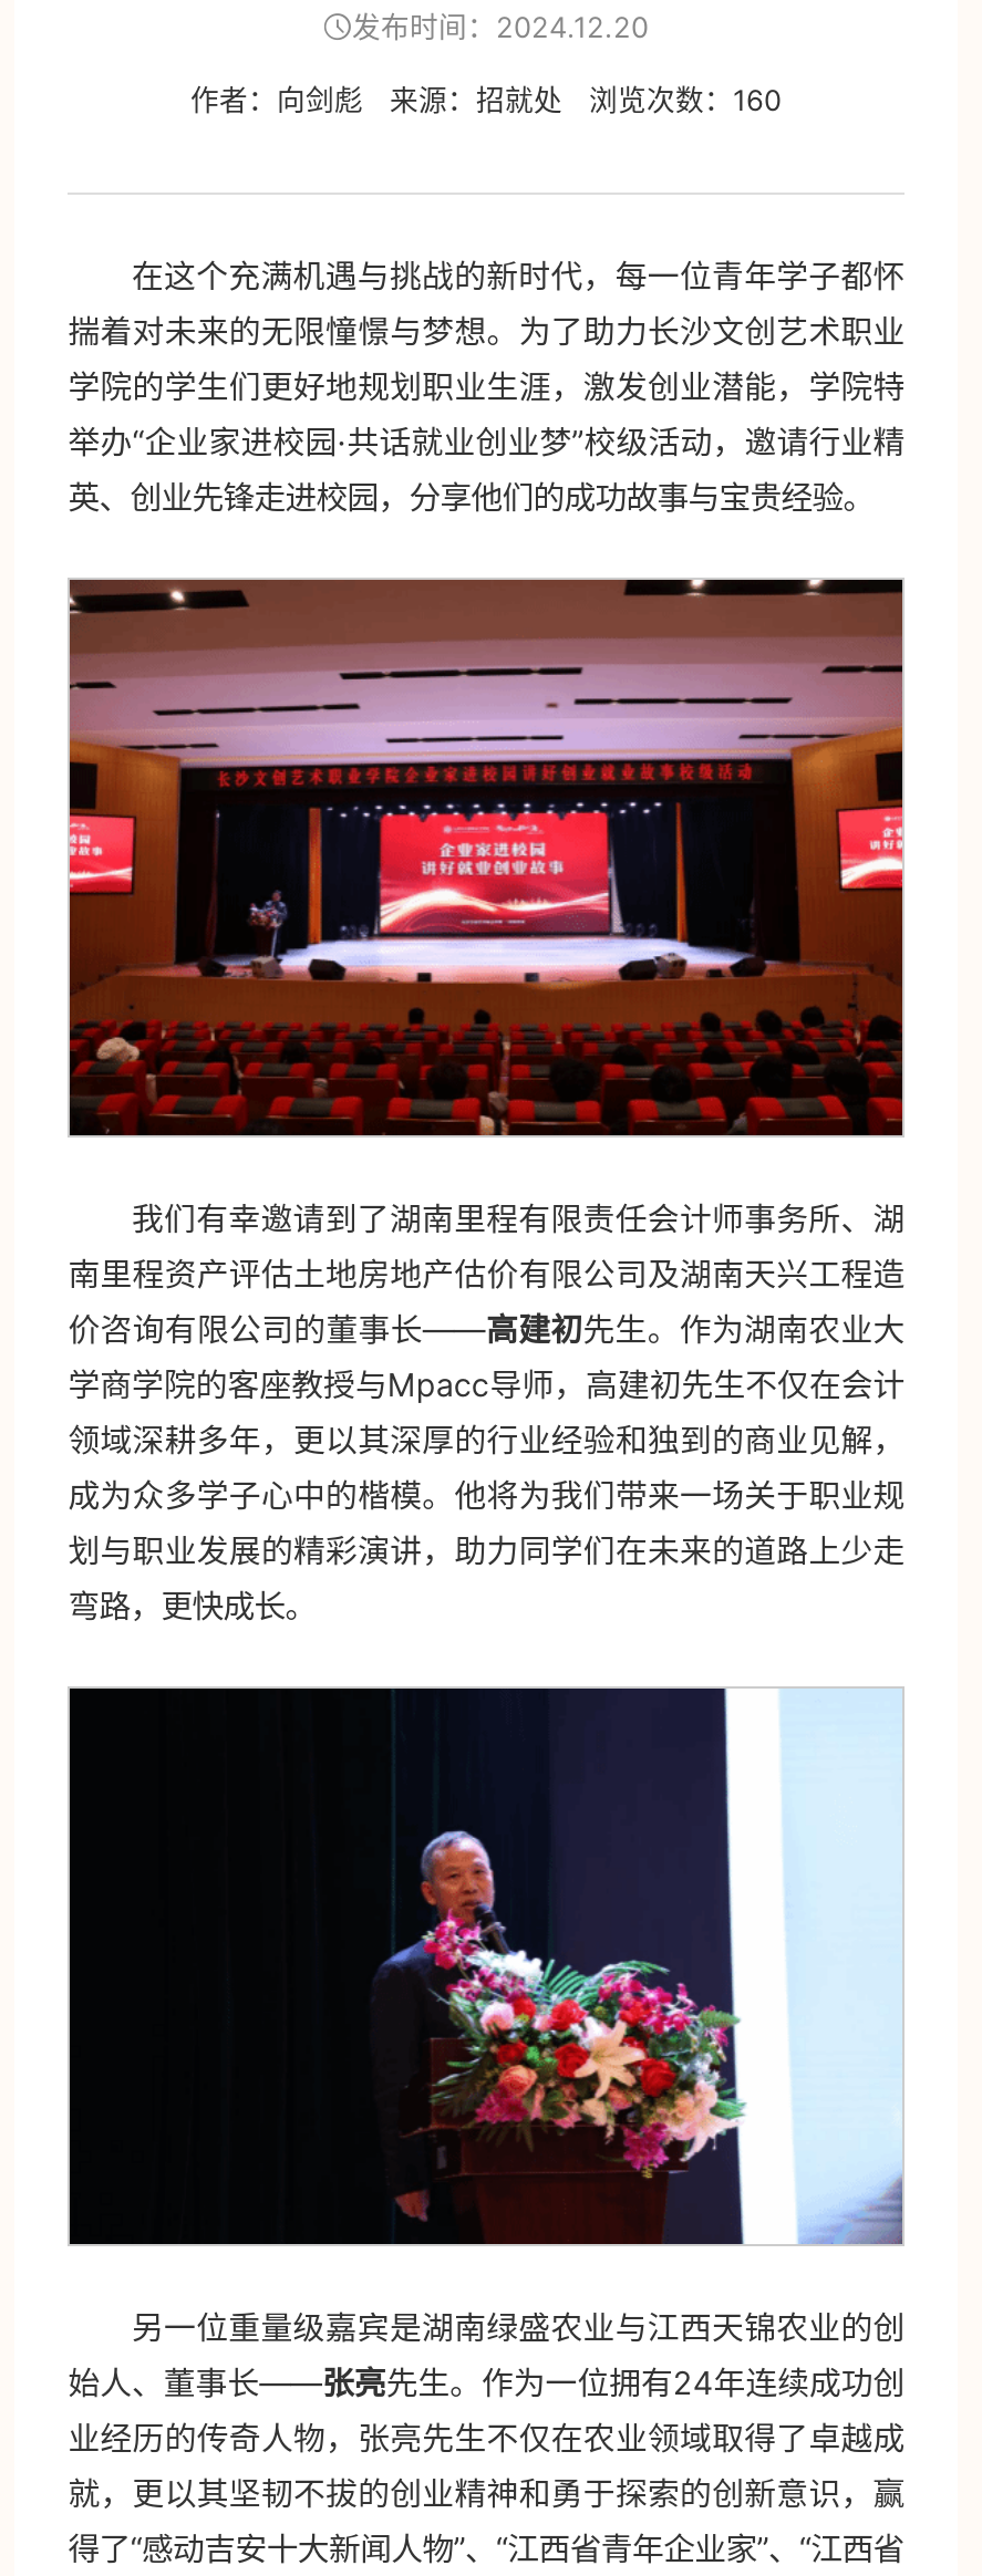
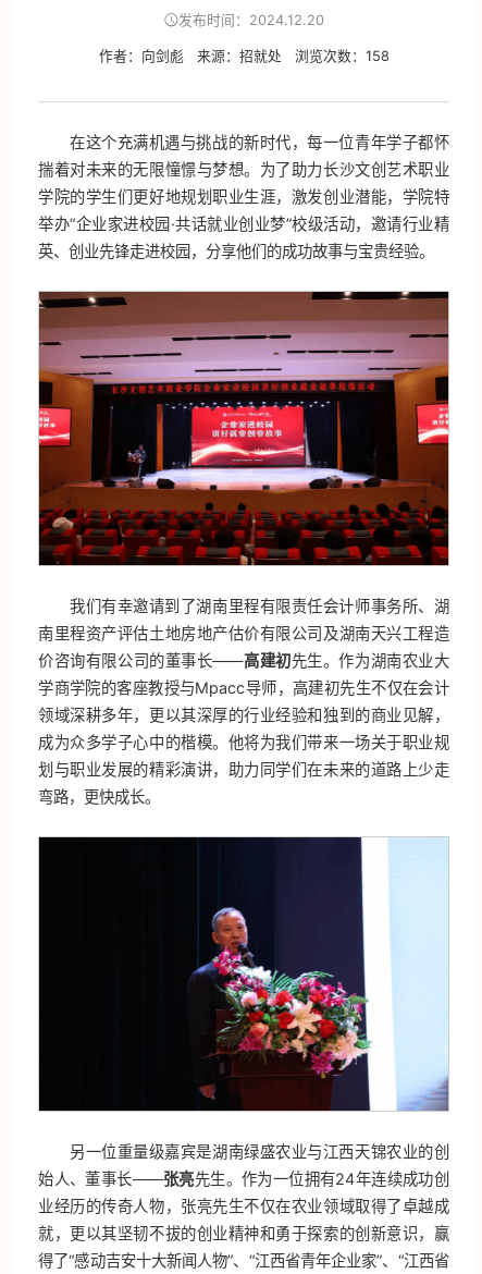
- 作者：向剑彪 来源：招就处 浏览次数：160
+ 作者：向剑彪 来源：招就处 浏览次数：158
